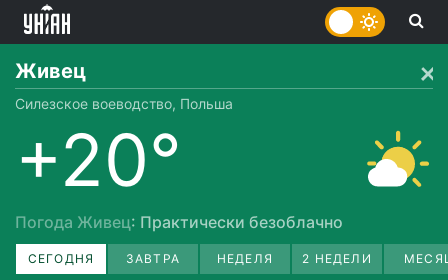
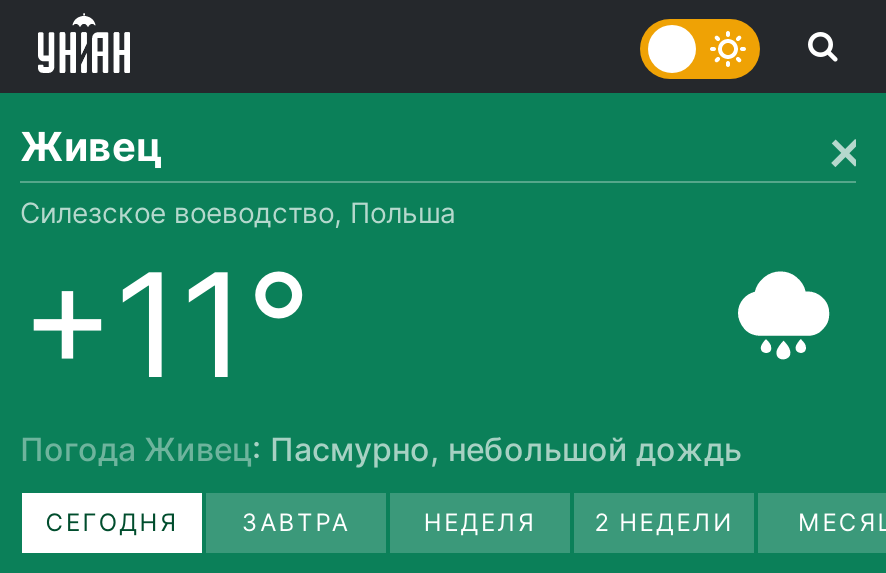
- [image]
- +20°
- Погода Живец: Практически безоблачно
+ [image]
+ +11°
+ Погода Живец: Пасмурно, небольшой дождь
